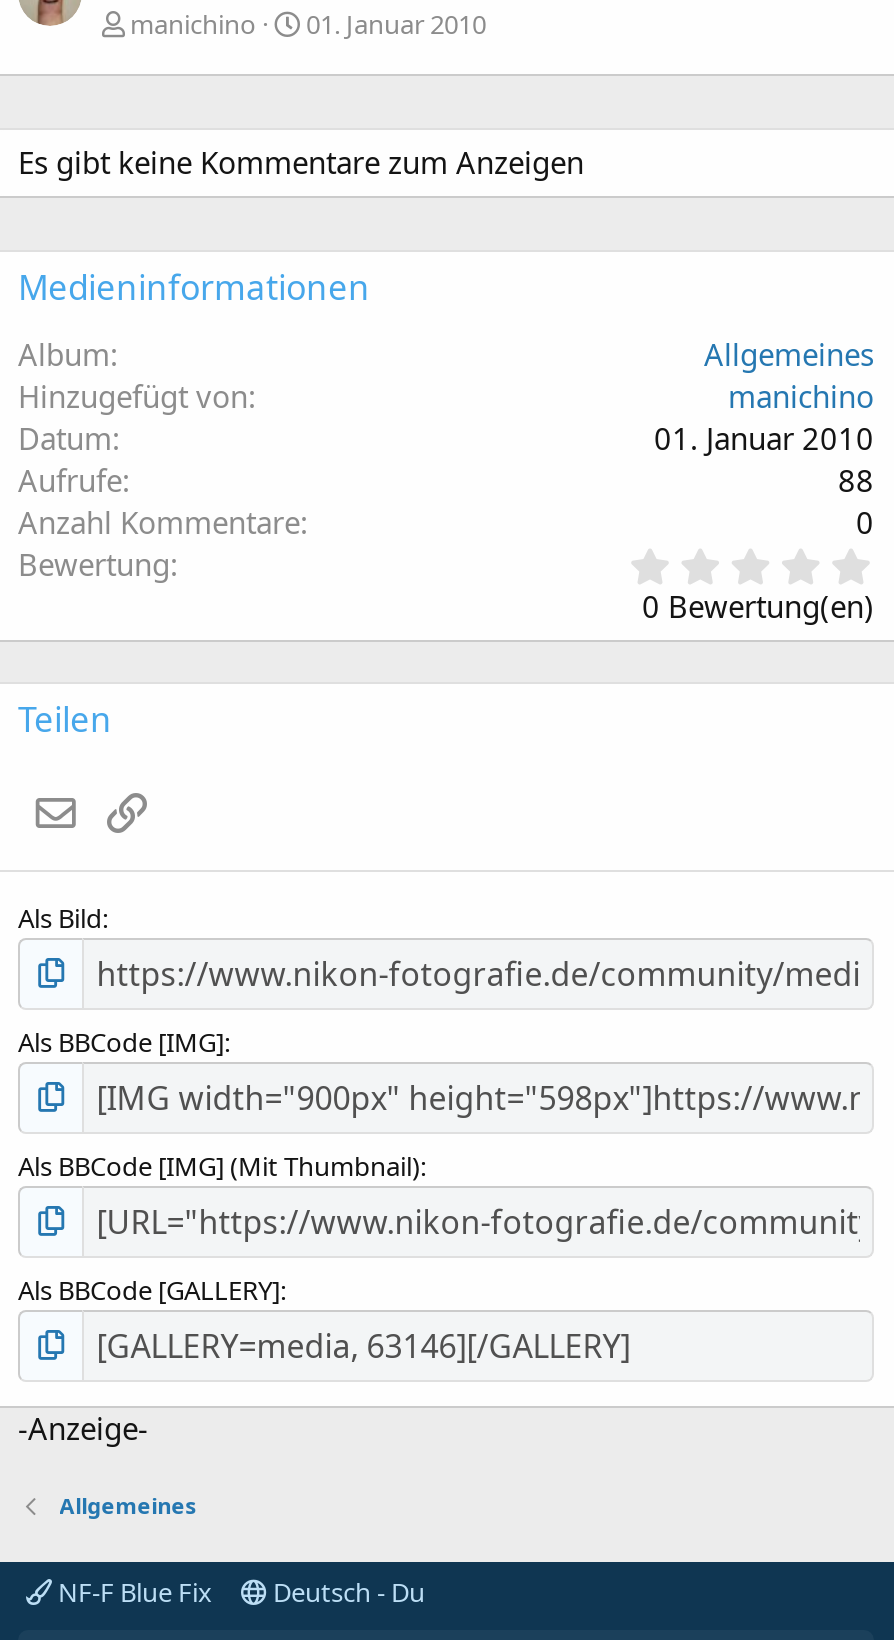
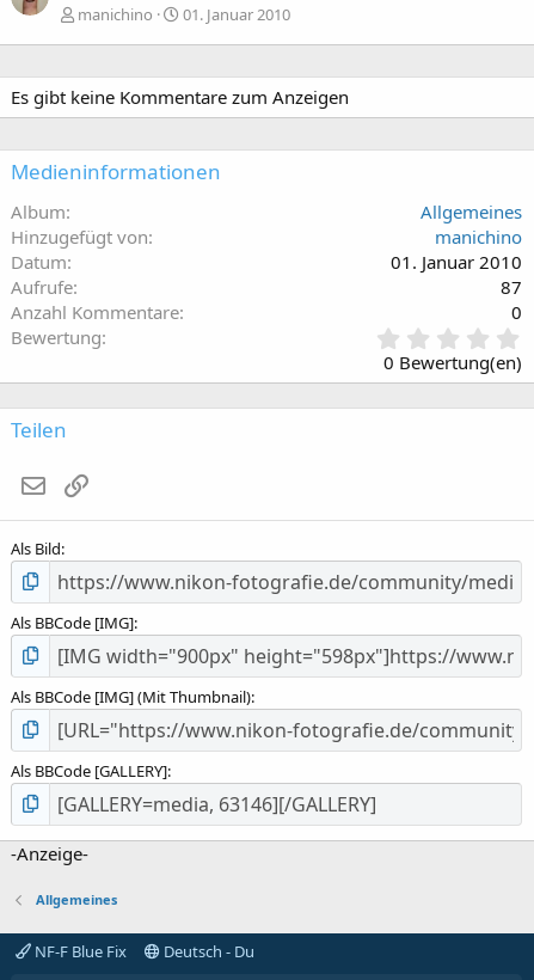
- 88
+ 87
